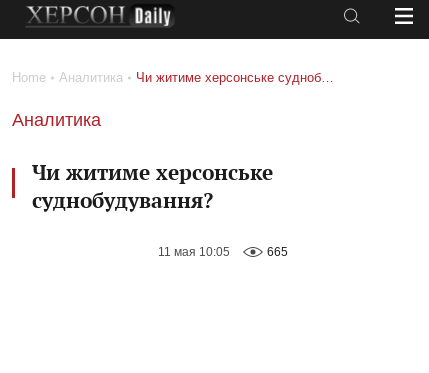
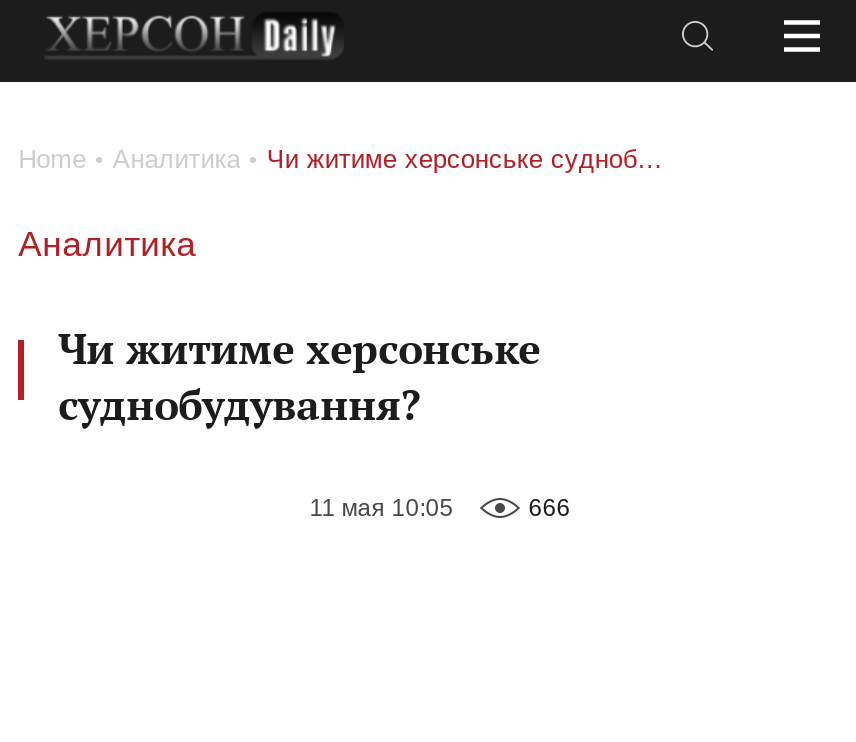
- 665
+ 666
